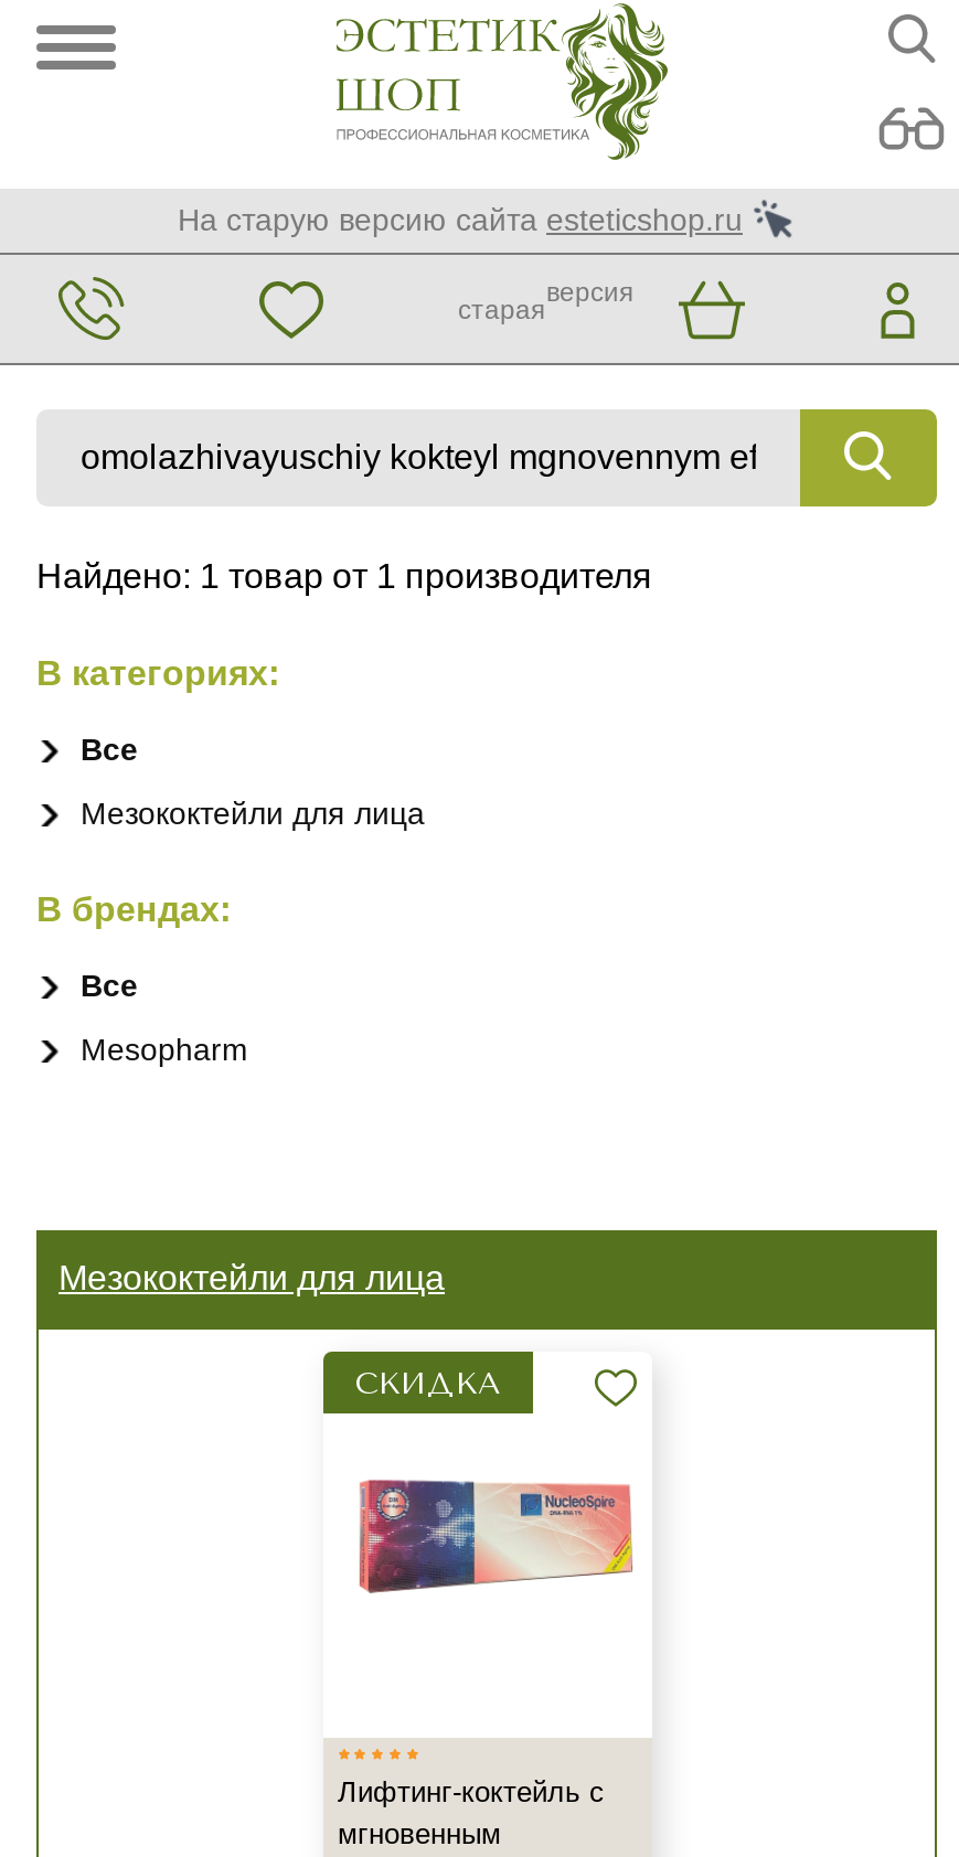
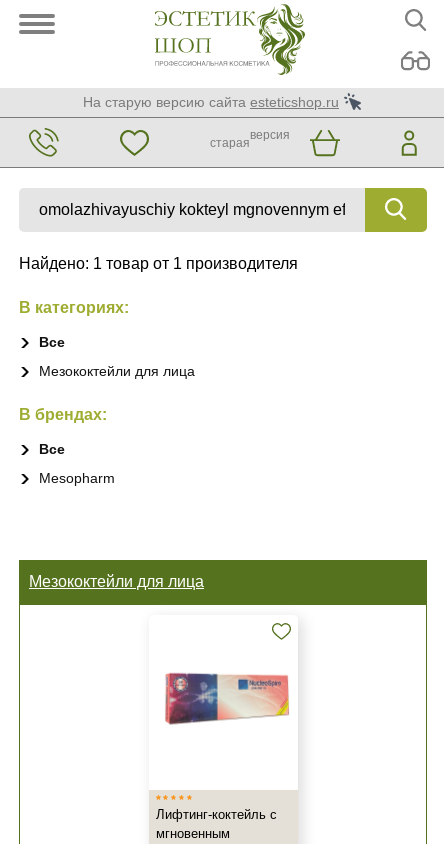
- СКИДКА
